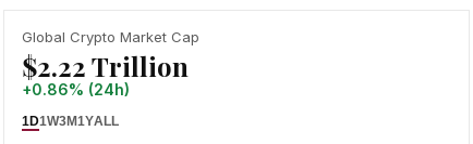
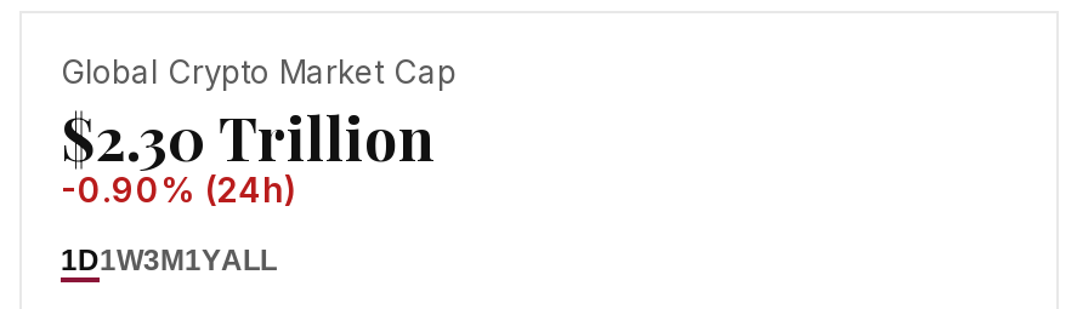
- $2.22 Trillion
+ $2.30 Trillion

- +0.86% (24h)
+ -0.90% (24h)
